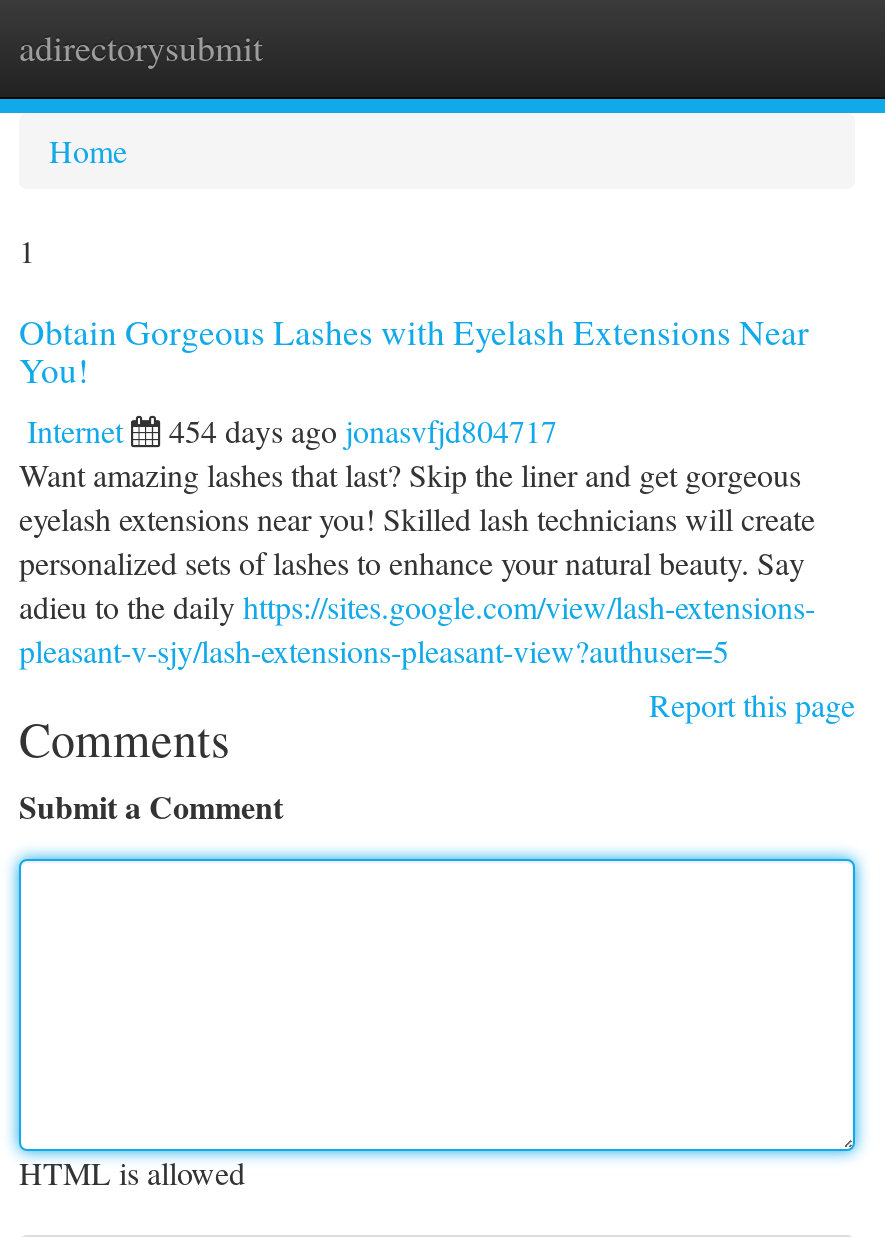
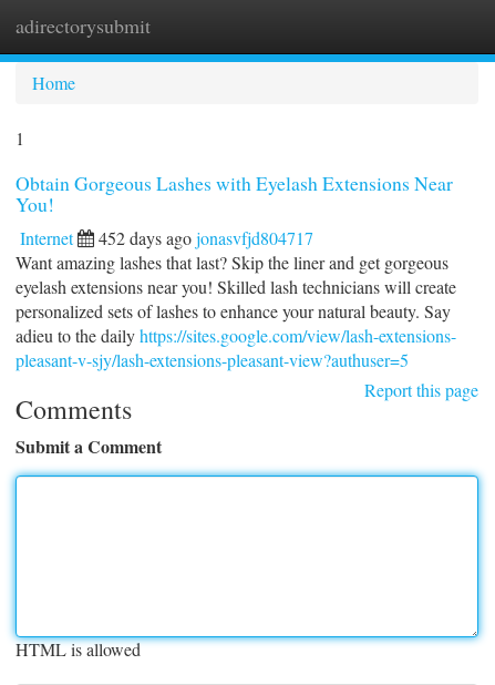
- 454 days ago jonasvfjd804717
+ 452 days ago jonasvfjd804717
